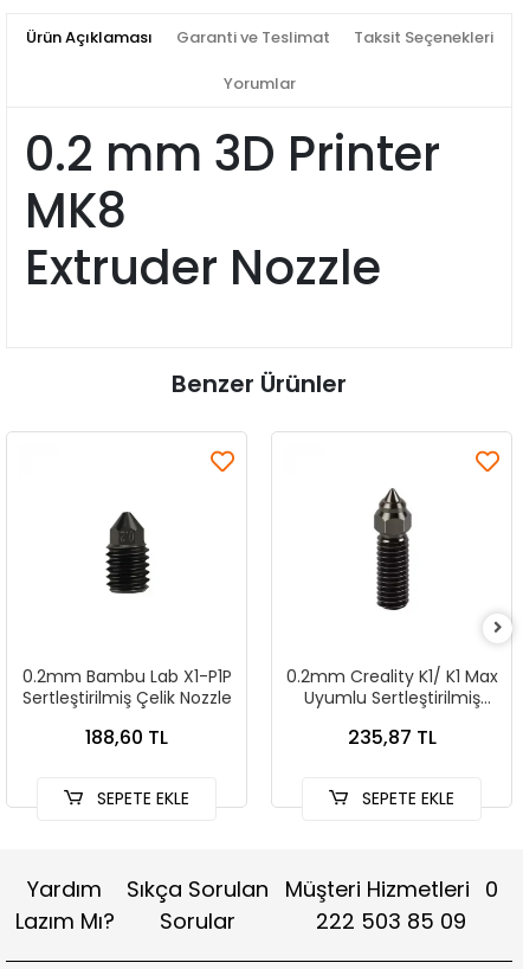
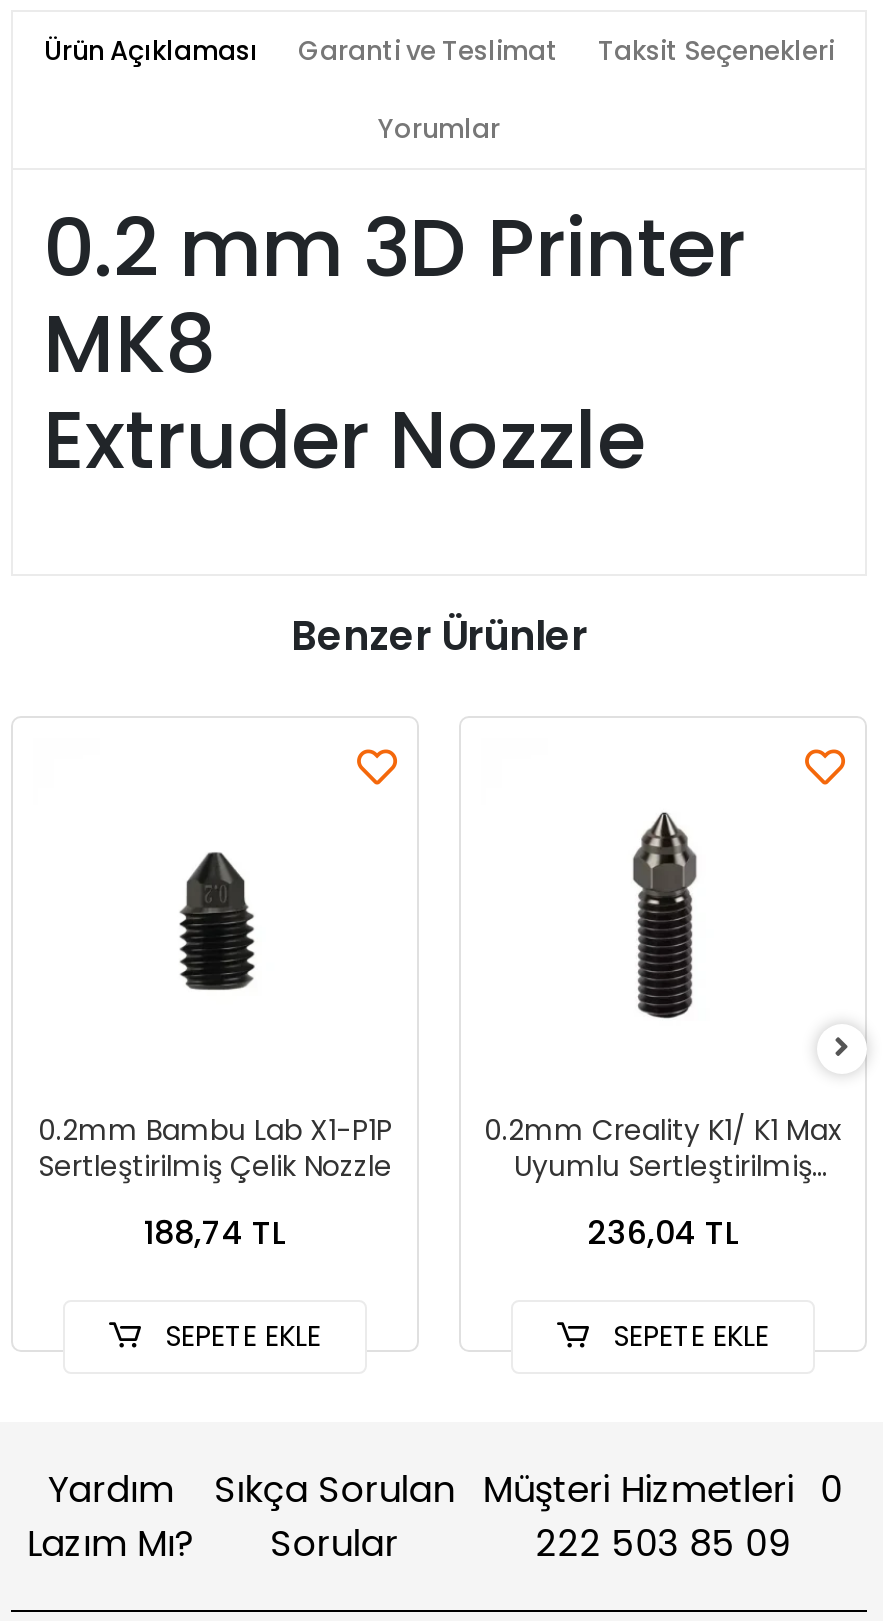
- 188,60 TL
+ 188,74 TL

- 235,87 TL
+ 236,04 TL
